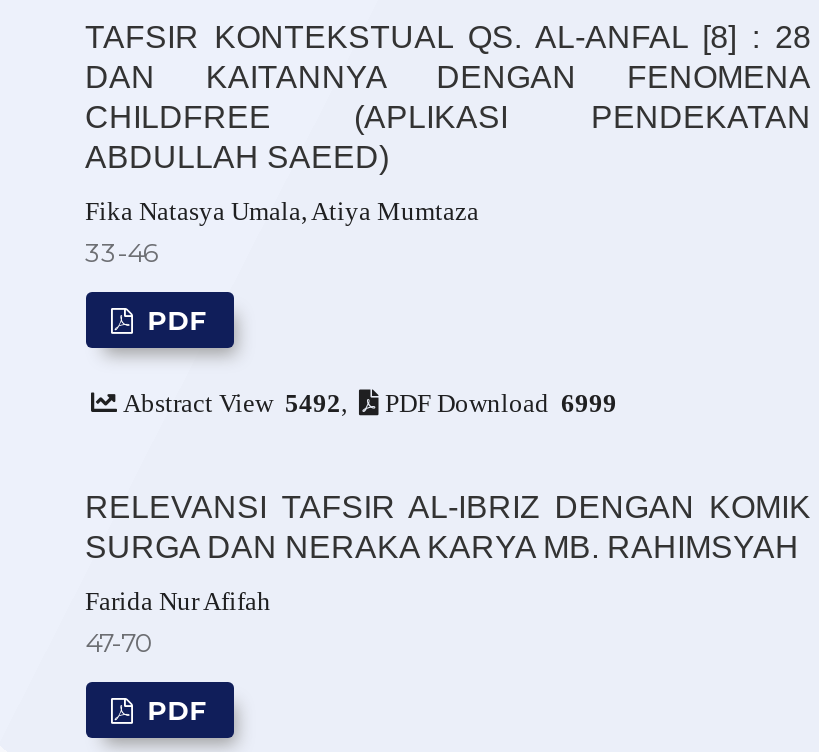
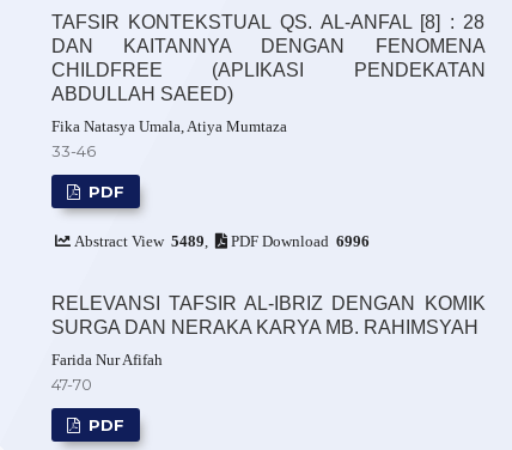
- Abstract View 5492,
+ Abstract View 5489,

- PDF Download 6999
+ PDF Download 6996
